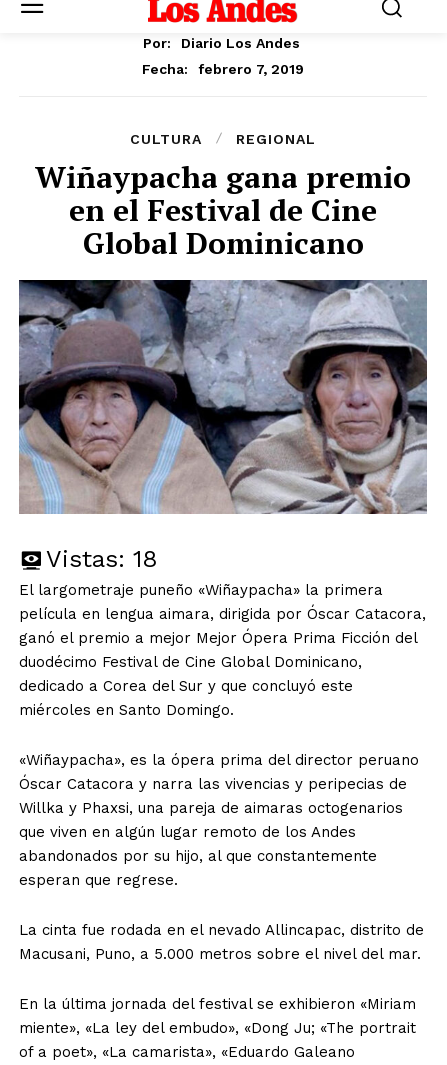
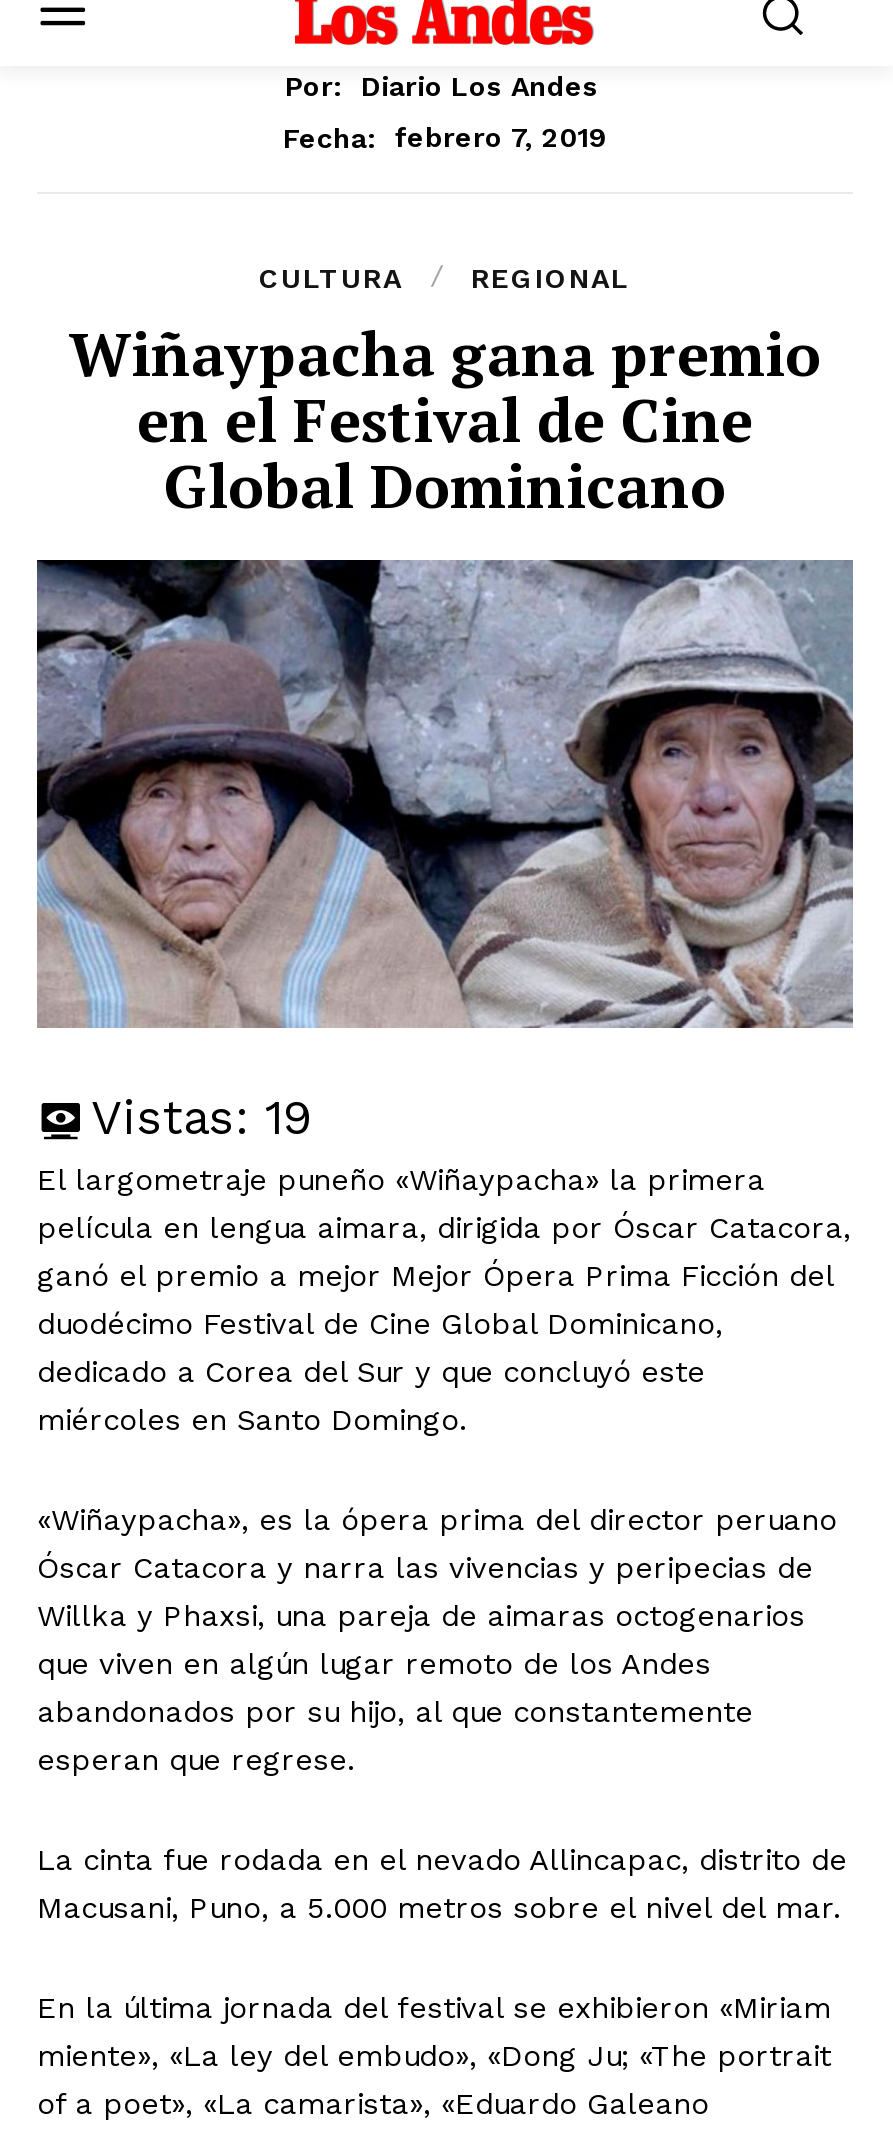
- Vistas: 18
+ Vistas: 19
